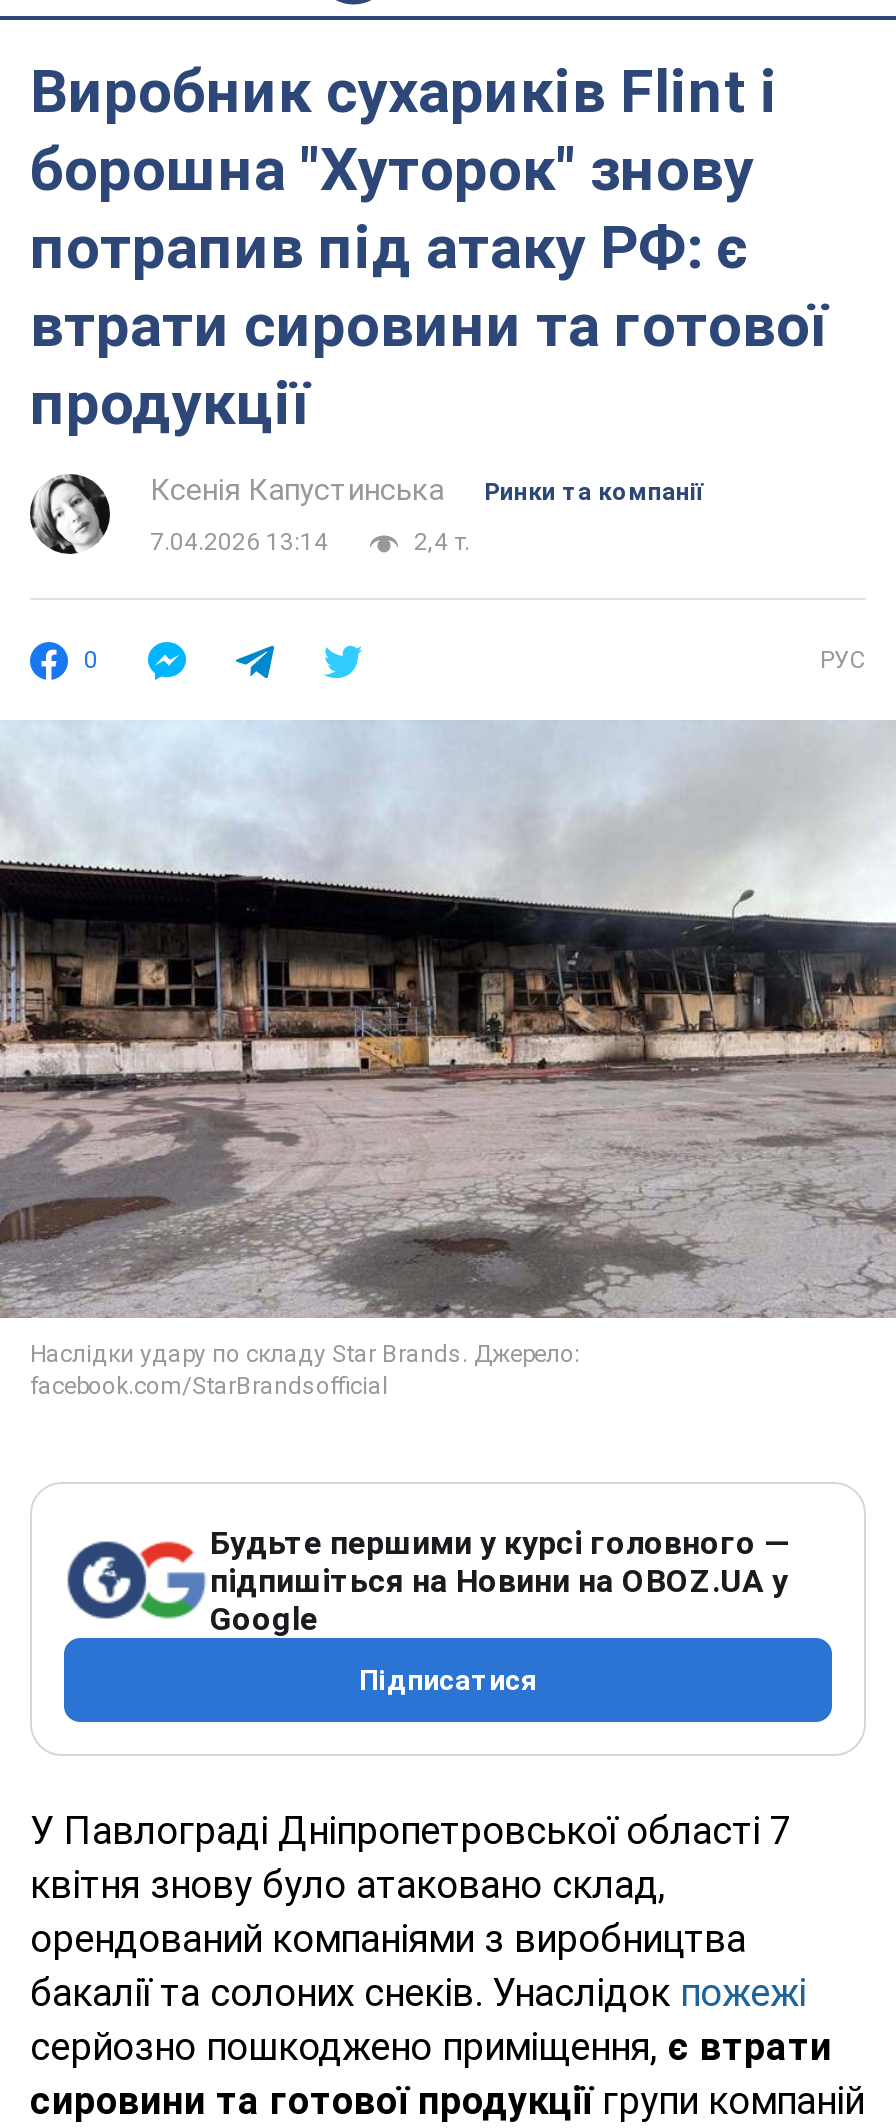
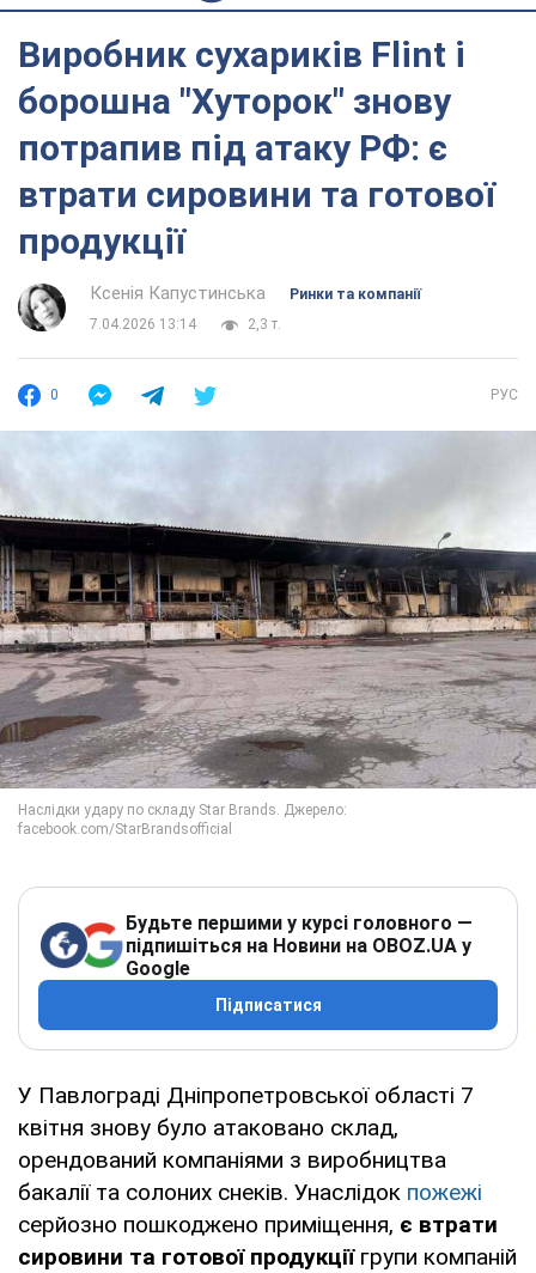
- 2,4 т.
+ 2,3 т.
